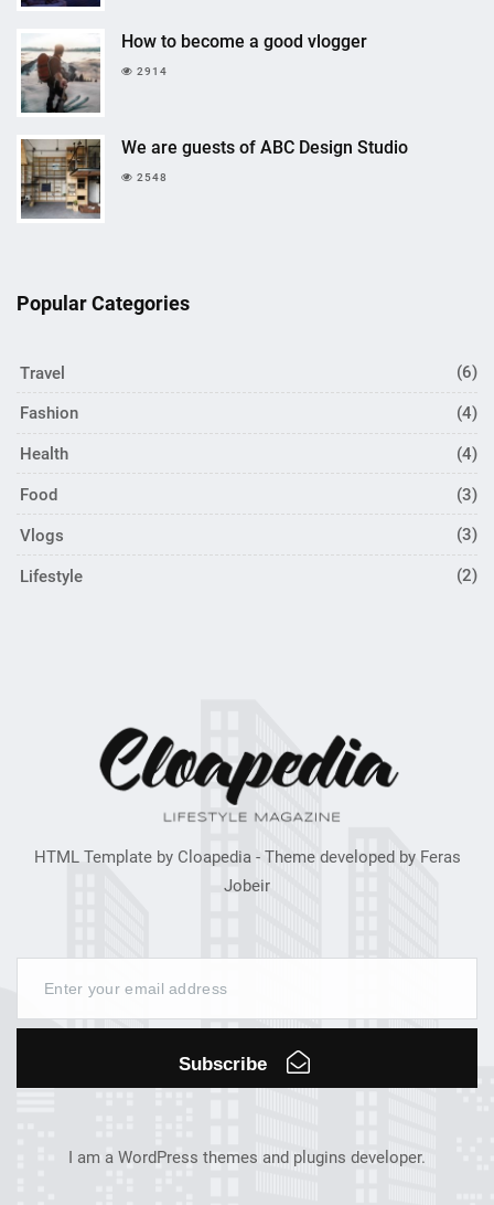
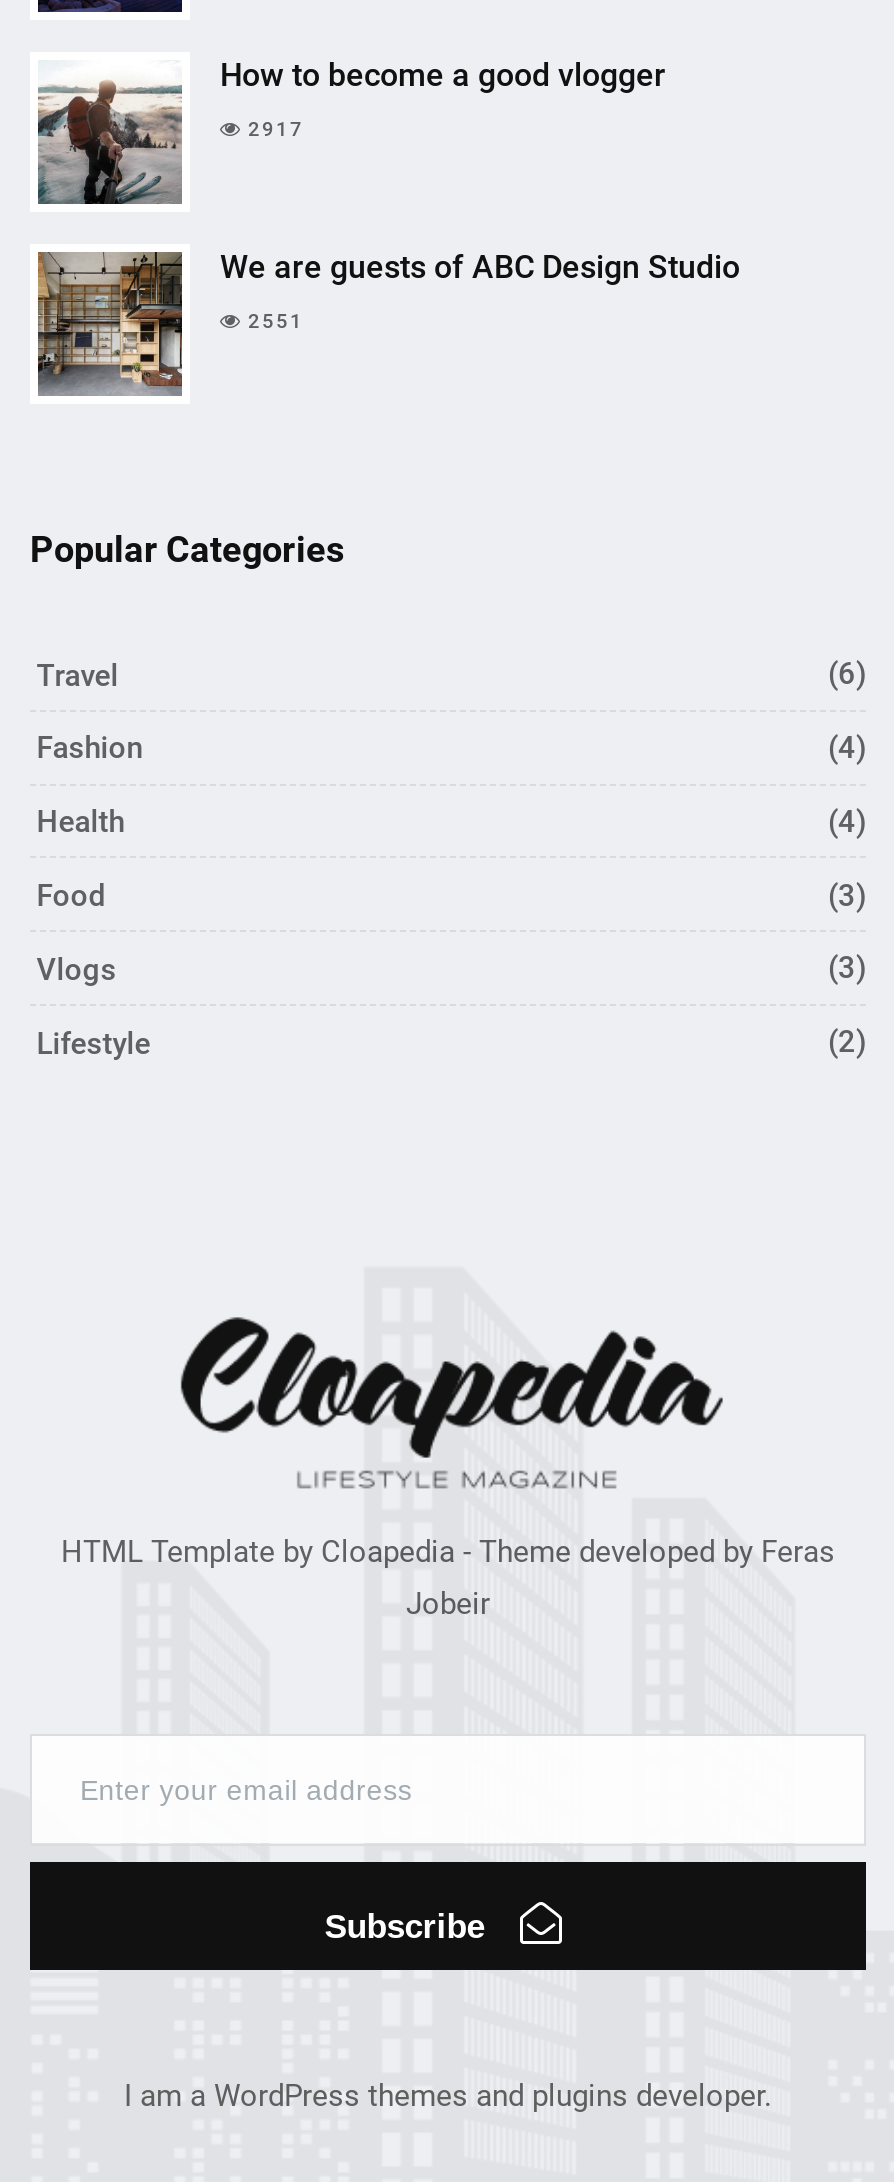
- 2914
+ 2917

- 2548
+ 2551
